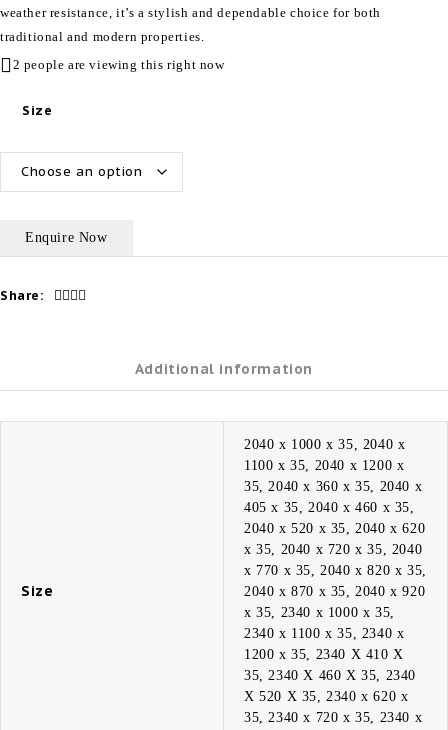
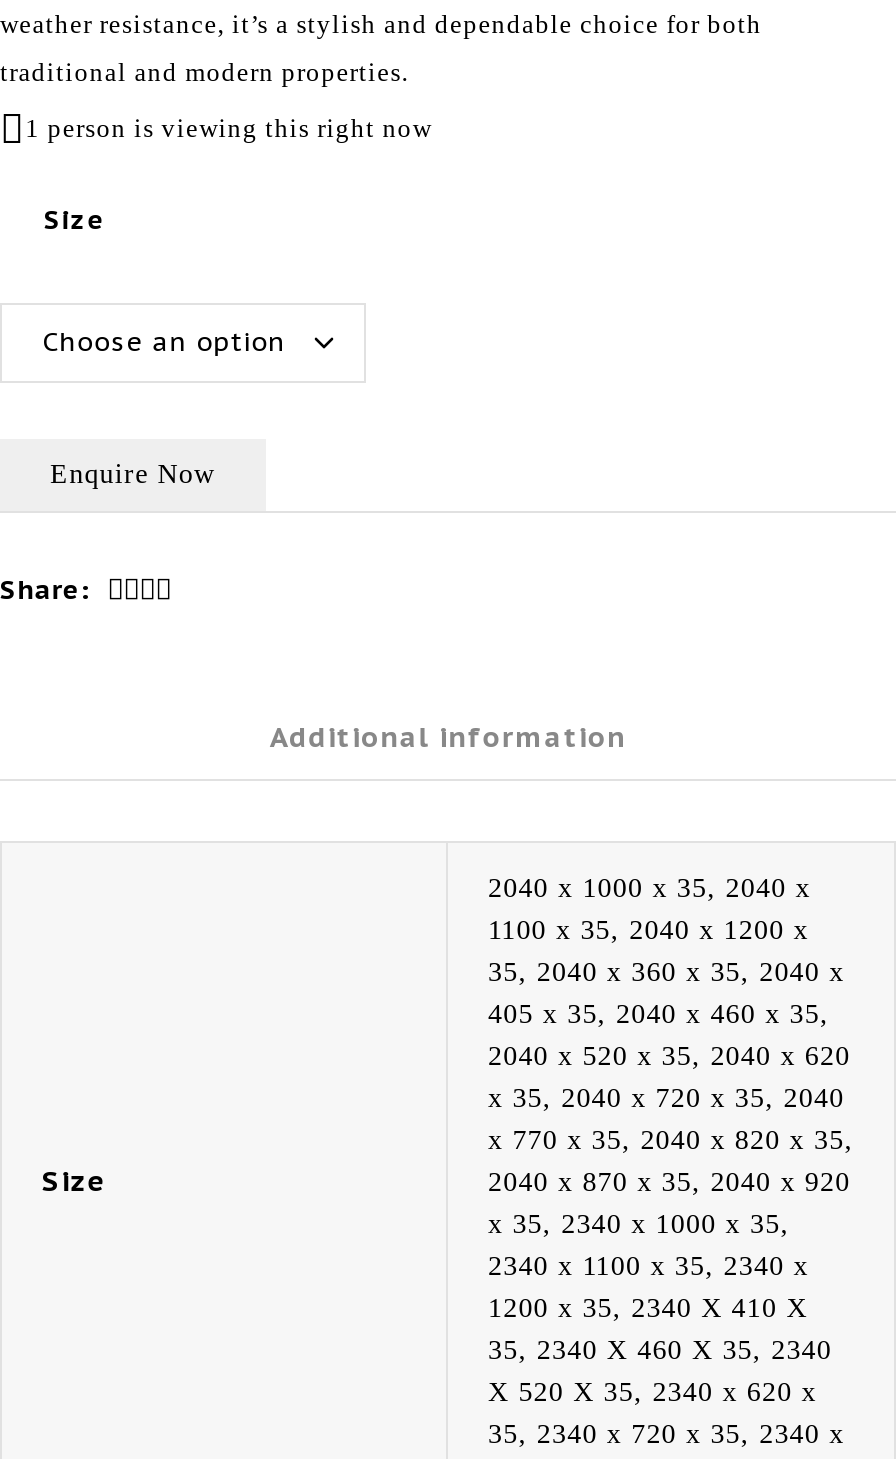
- 2 people are viewing this right now
+ 1 person is viewing this right now
